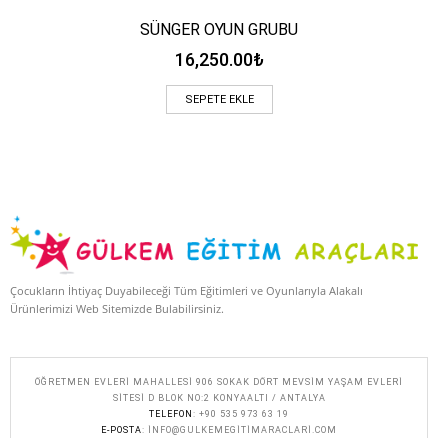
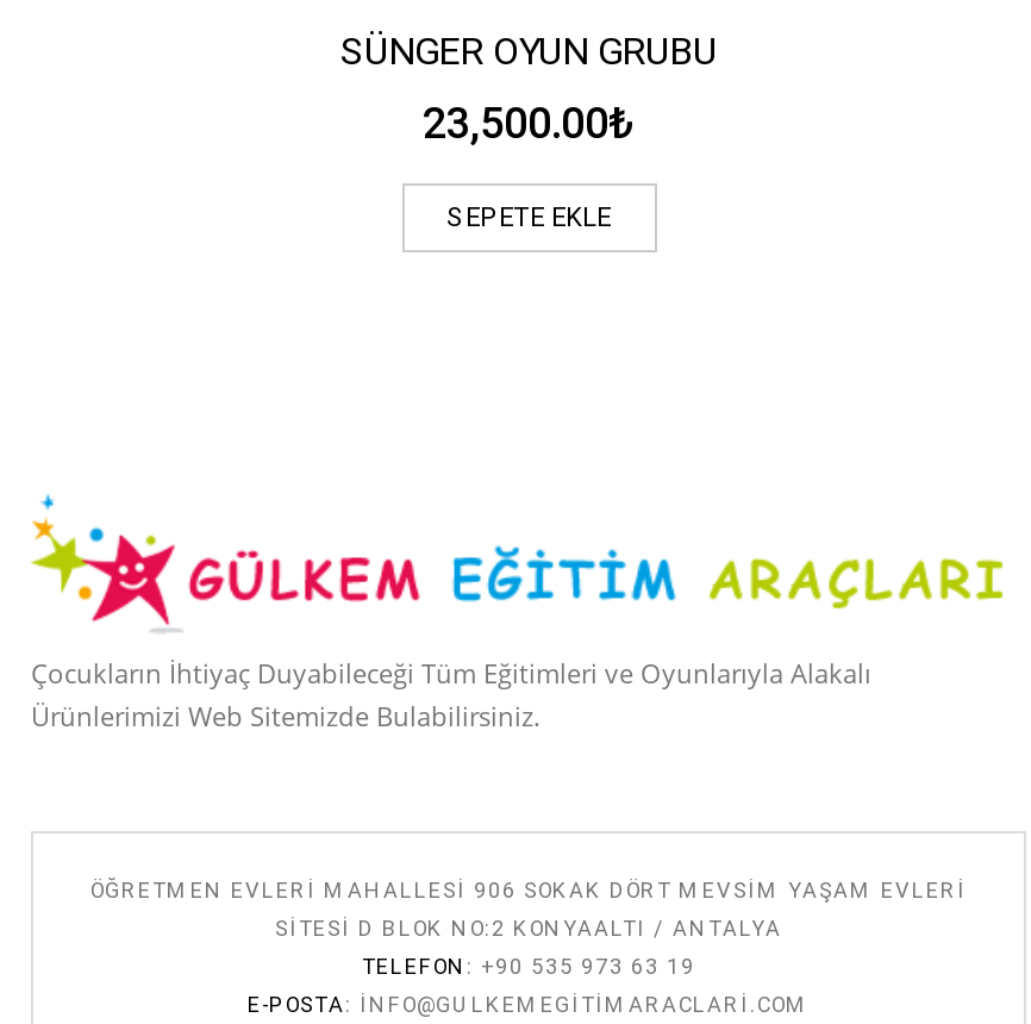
- 16,250.00₺
+ 23,500.00₺
